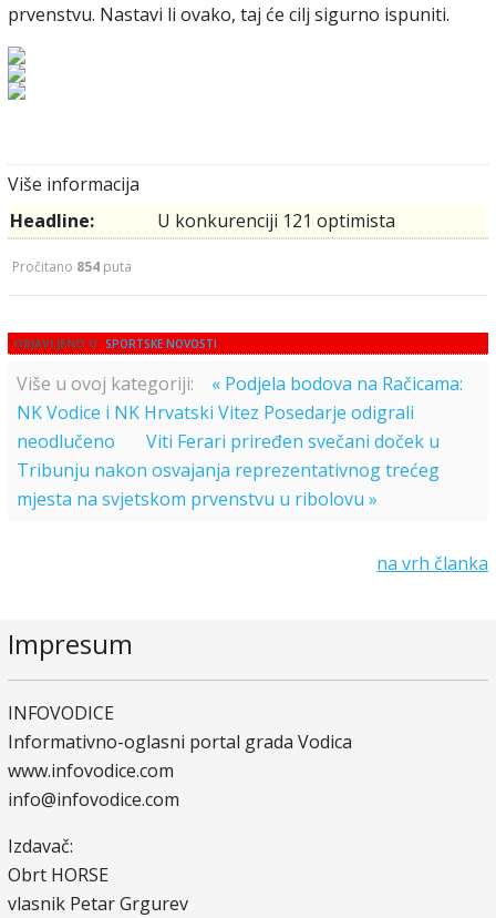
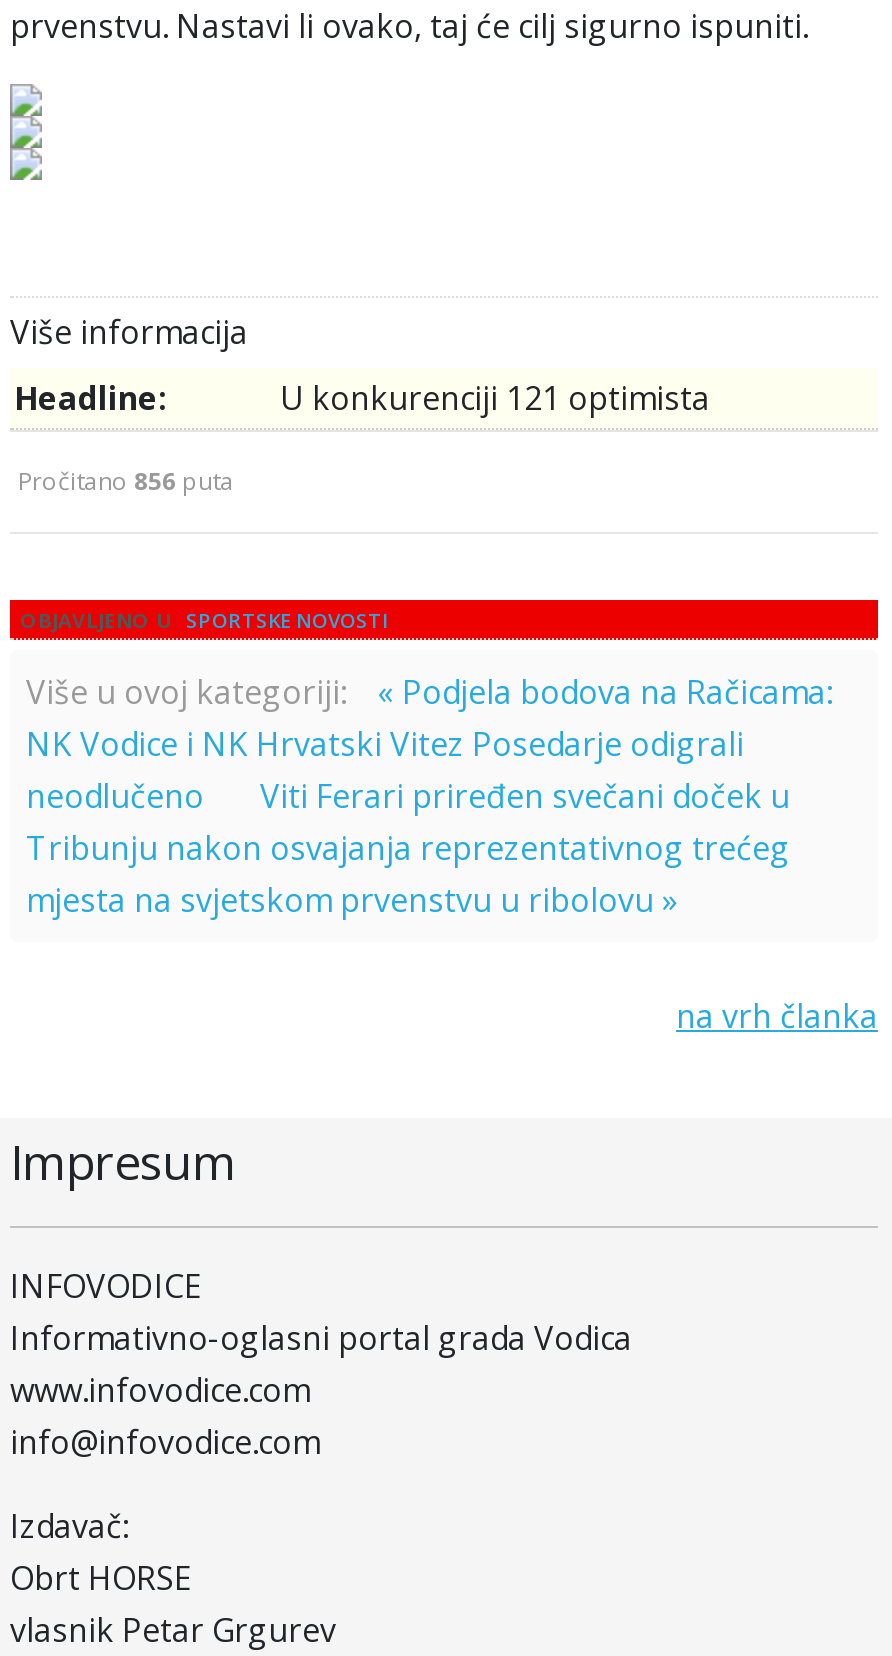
- Pročitano 854 puta
+ Pročitano 856 puta
